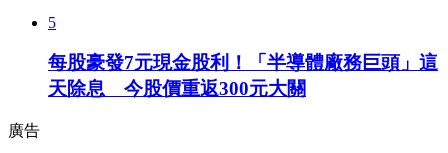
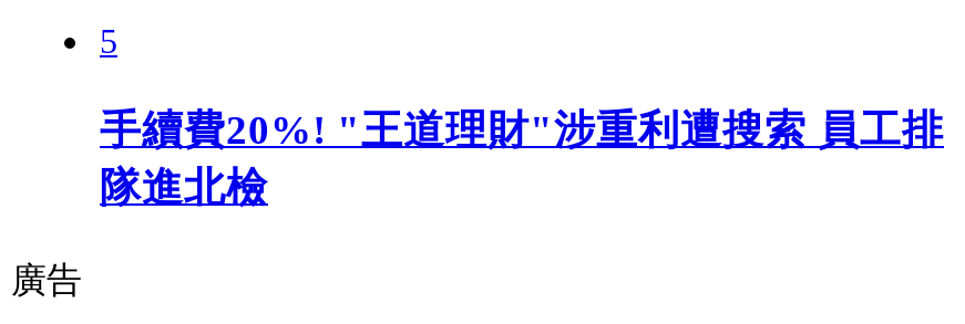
- 每股豪發7元現金股利！「半導體廠務巨頭」這
- 天除息 今股價重返300元大關
+ 手續費20%! "王道理財"涉重利遭搜索 員工排
+ 隊進北檢
